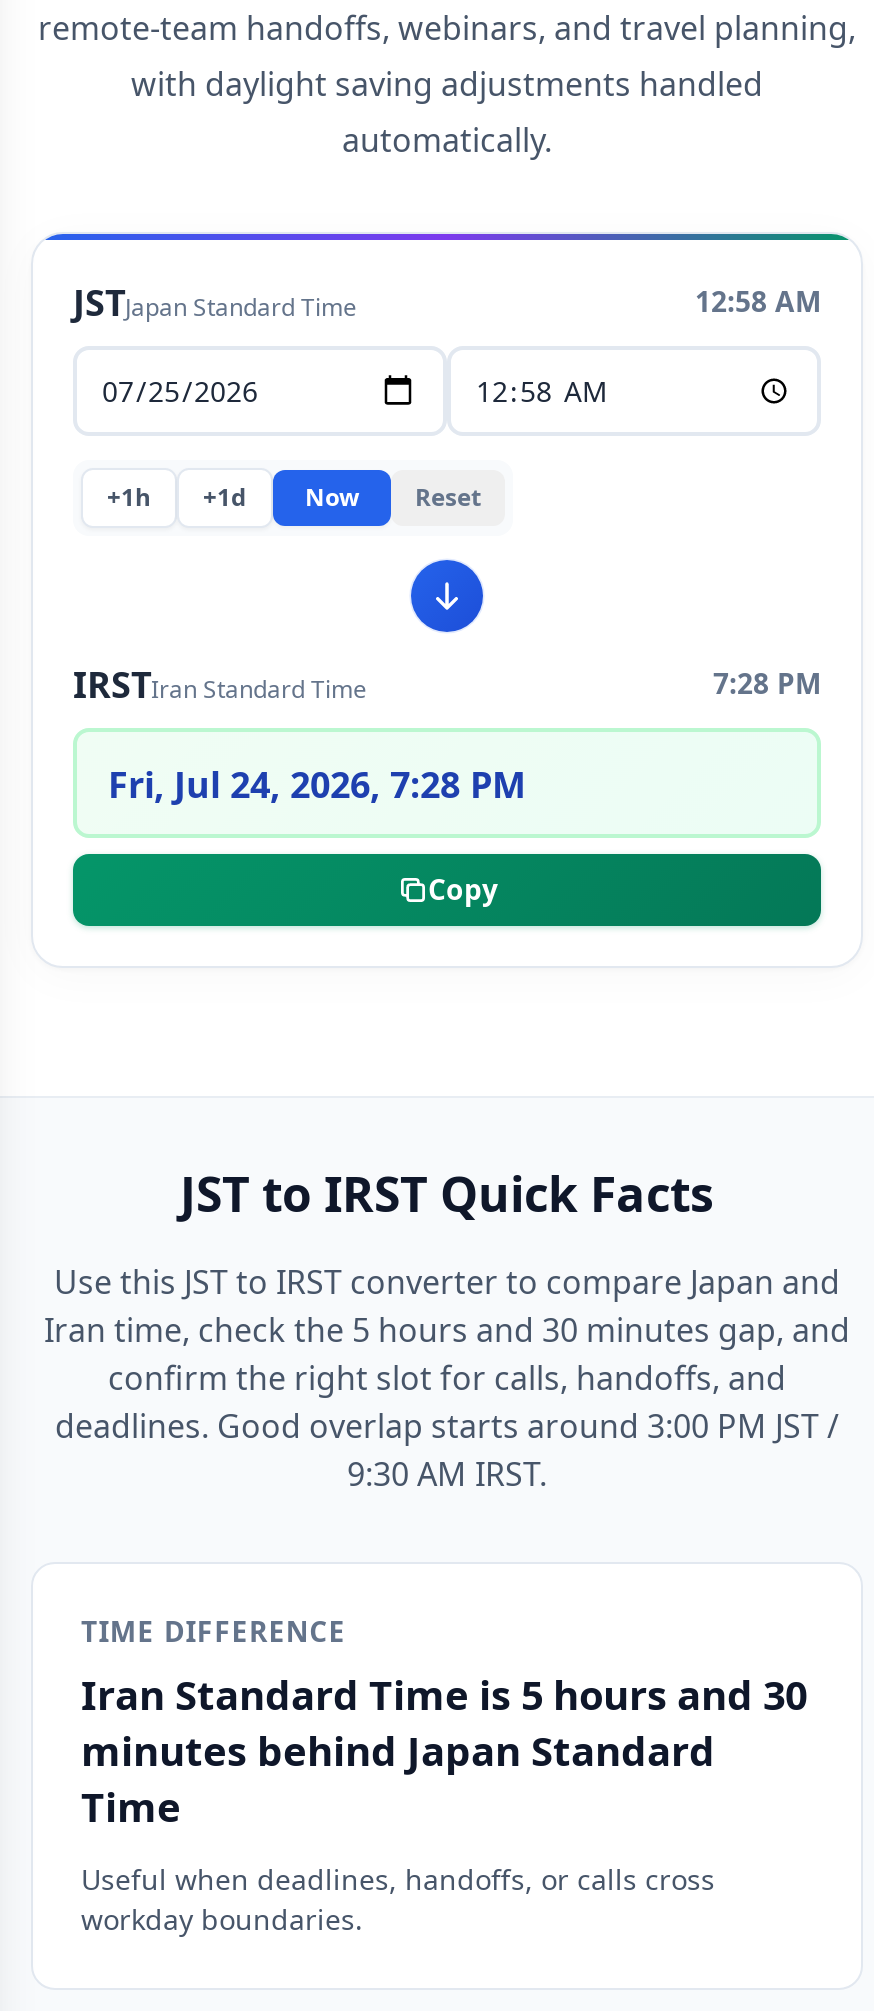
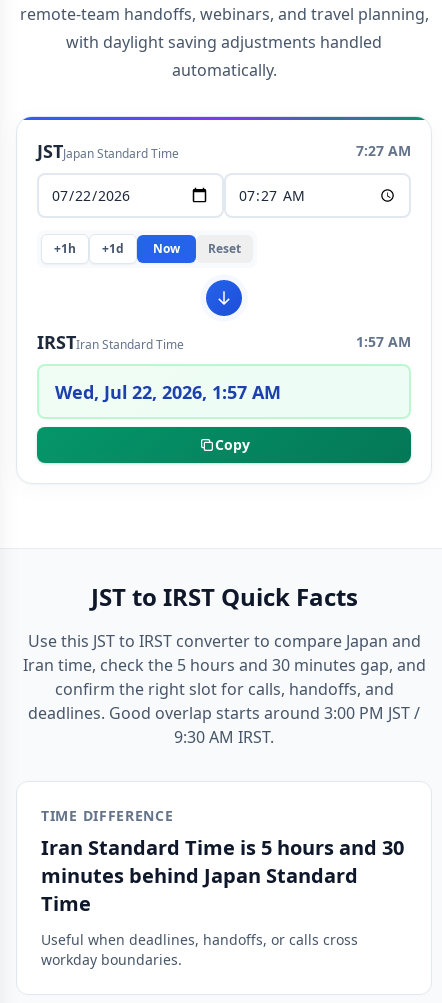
- 12:58 AM
+ 7:27 AM

- 7:28 PM
+ 1:57 AM

- Fri, Jul 24, 2026, 7:28 PM
+ Wed, Jul 22, 2026, 1:57 AM
